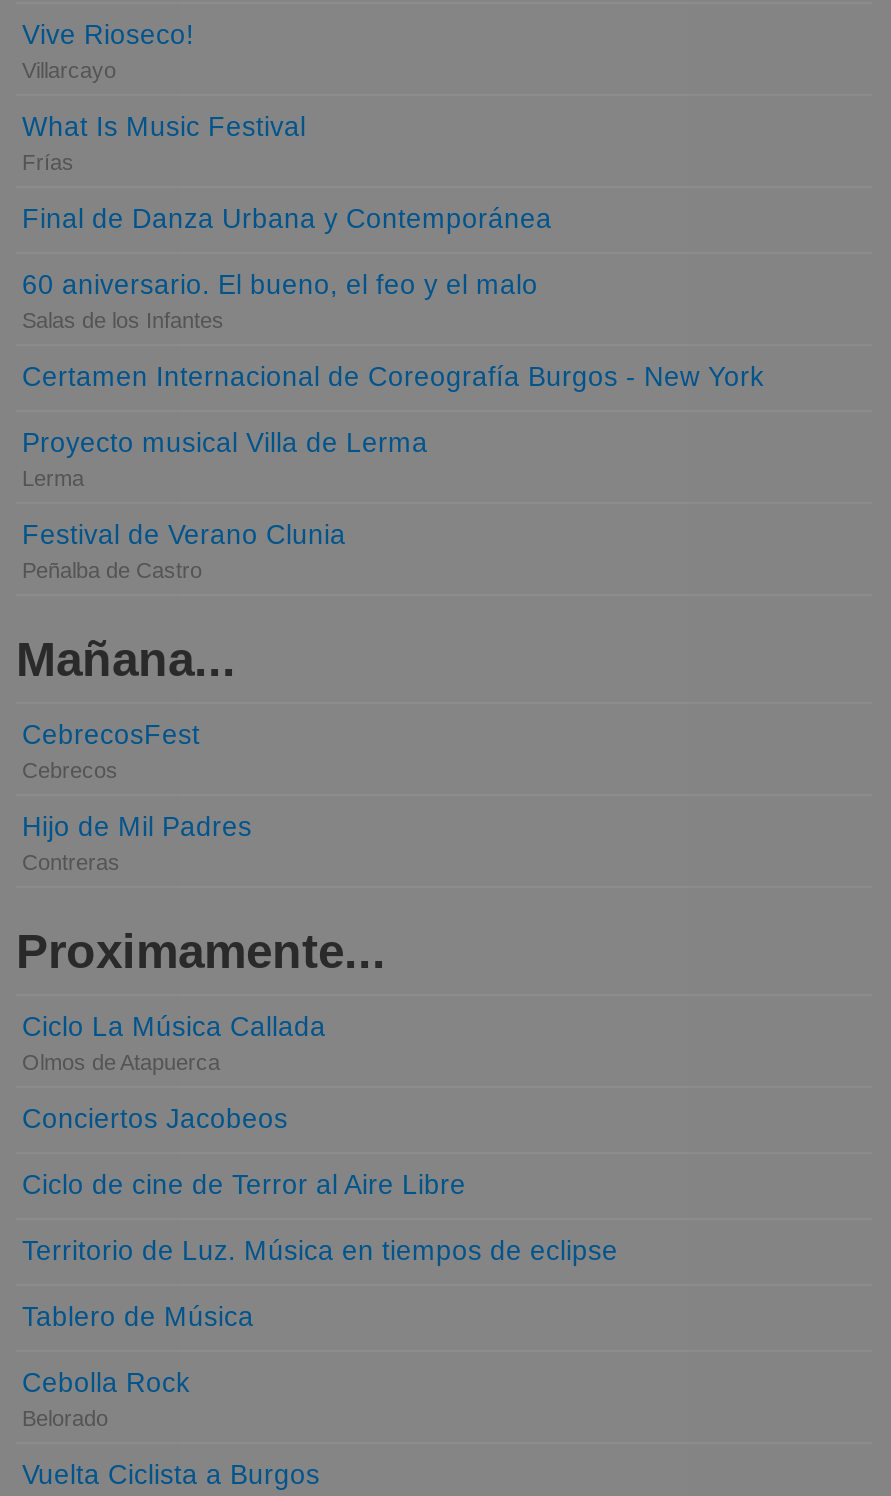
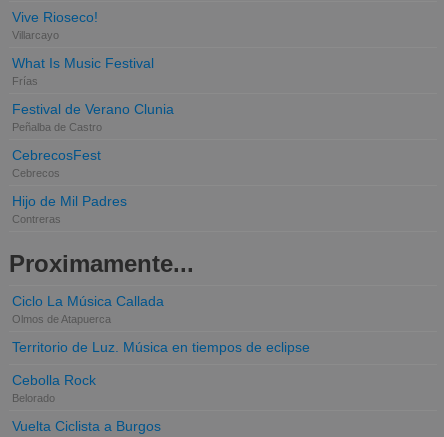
- Final de Danza Urbana y Contemporánea
- 60 aniversario. El bueno, el feo y el malo
- Salas de los Infantes
- Certamen Internacional de Coreografía Burgos - New York
- Proyecto musical Villa de Lerma
- Lerma

- Mañana...

- Conciertos Jacobeos
- Ciclo de cine de Terror al Aire Libre

- Tablero de Música
